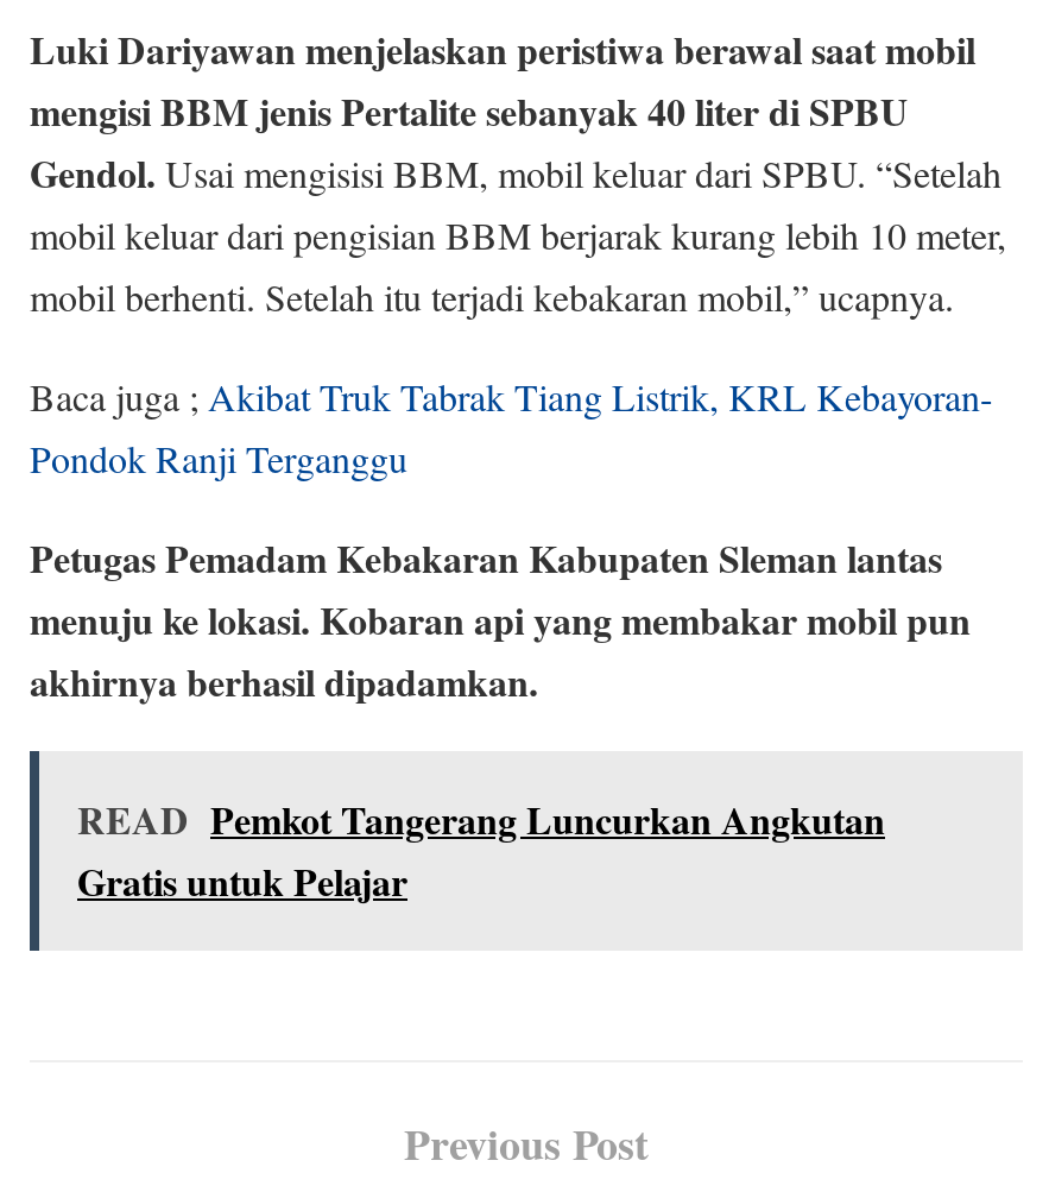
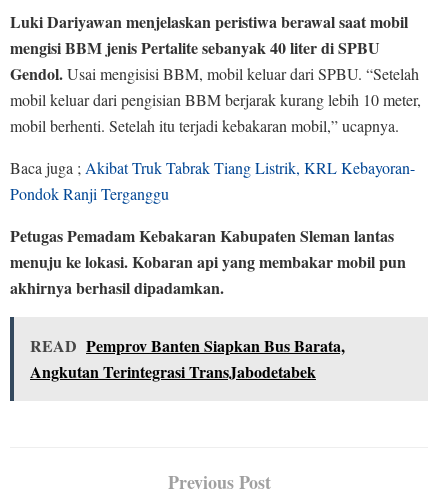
- READ Pemkot Tangerang Luncurkan Angkutan
- Gratis untuk Pelajar
+ READ Pemprov Banten Siapkan Bus Barata,
+ Angkutan Terintegrasi TransJabodetabek
